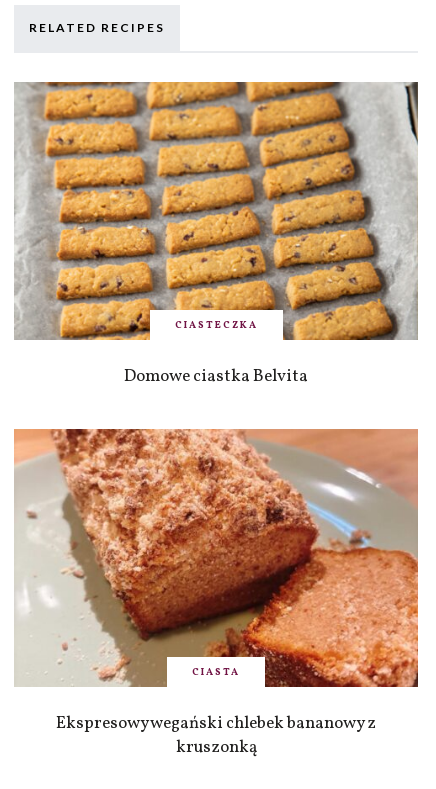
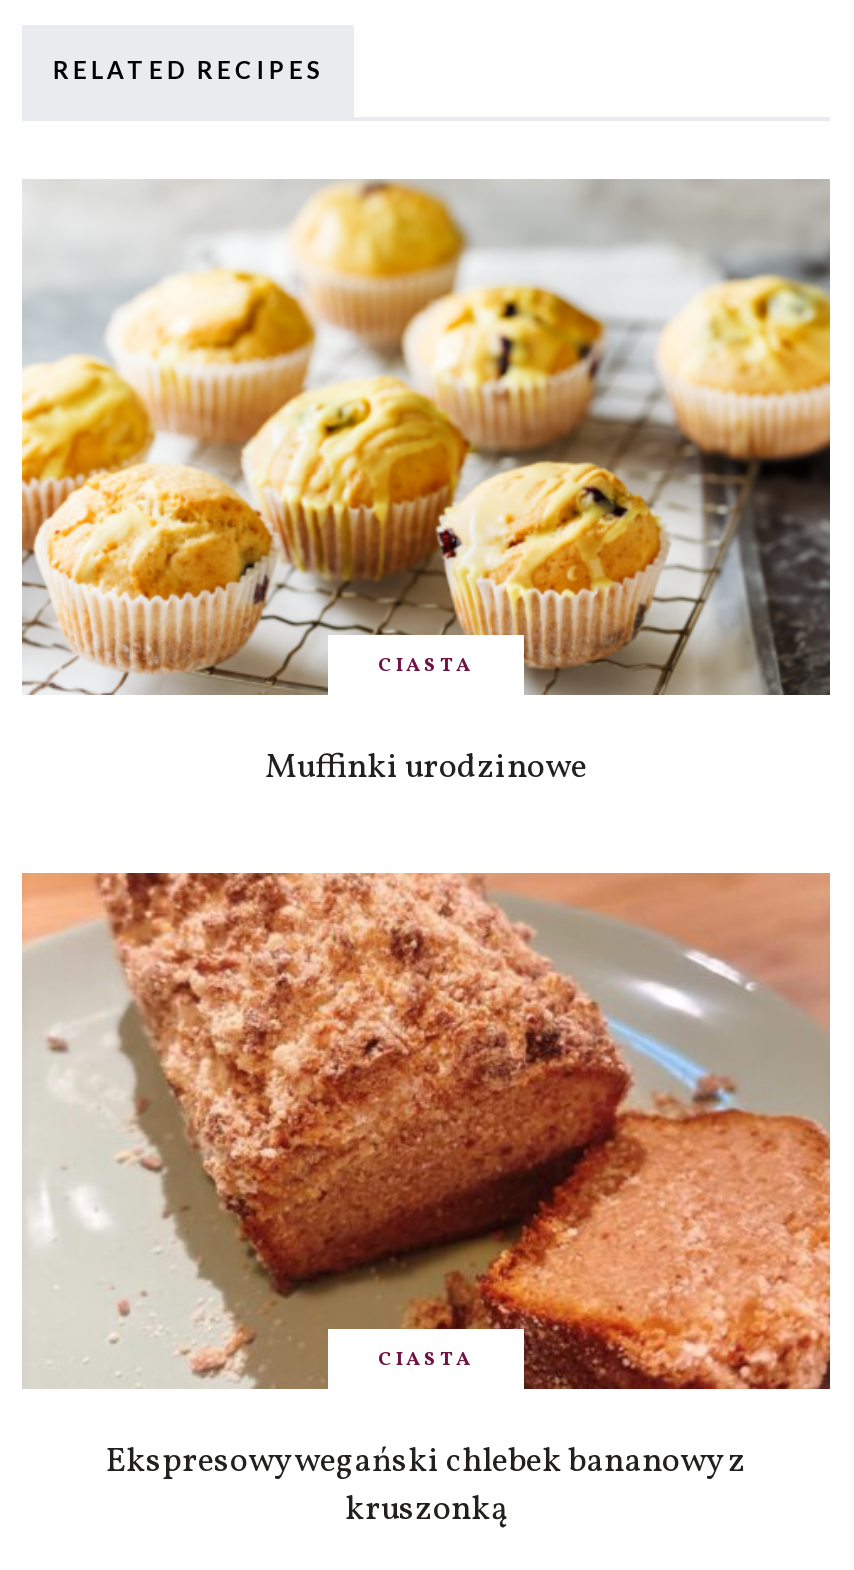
- [image]
- CIASTECZKA
+ [image]
+ CIASTA

- Domowe ciastka Belvita
+ Muffinki urodzinowe
